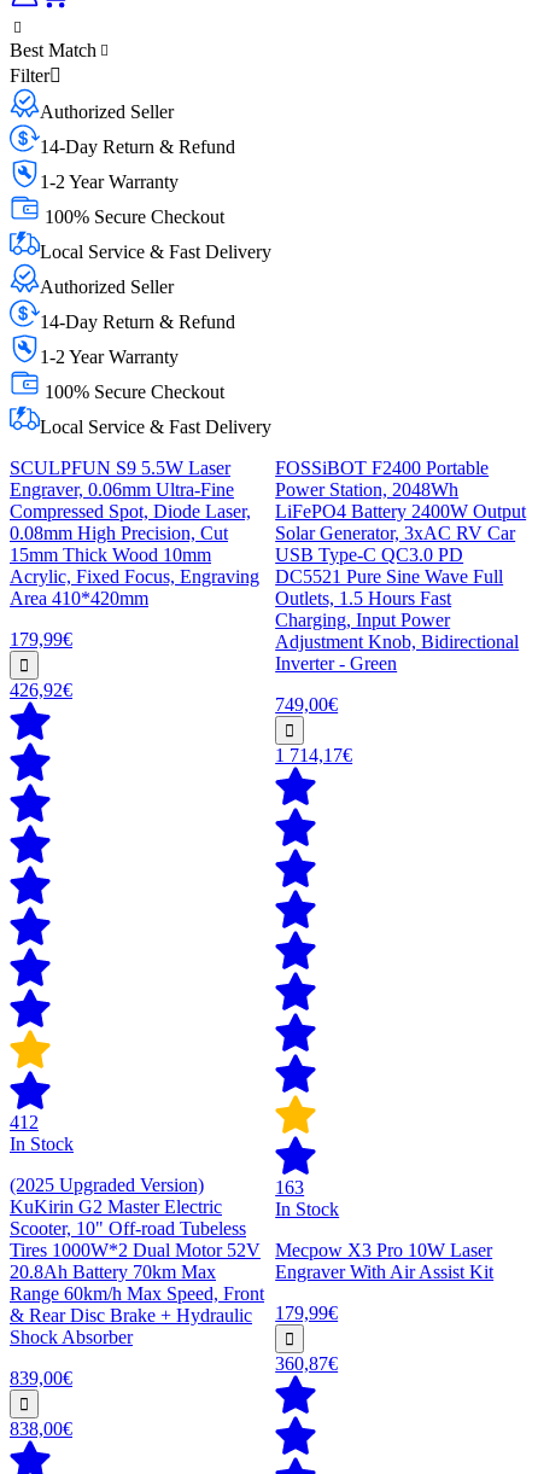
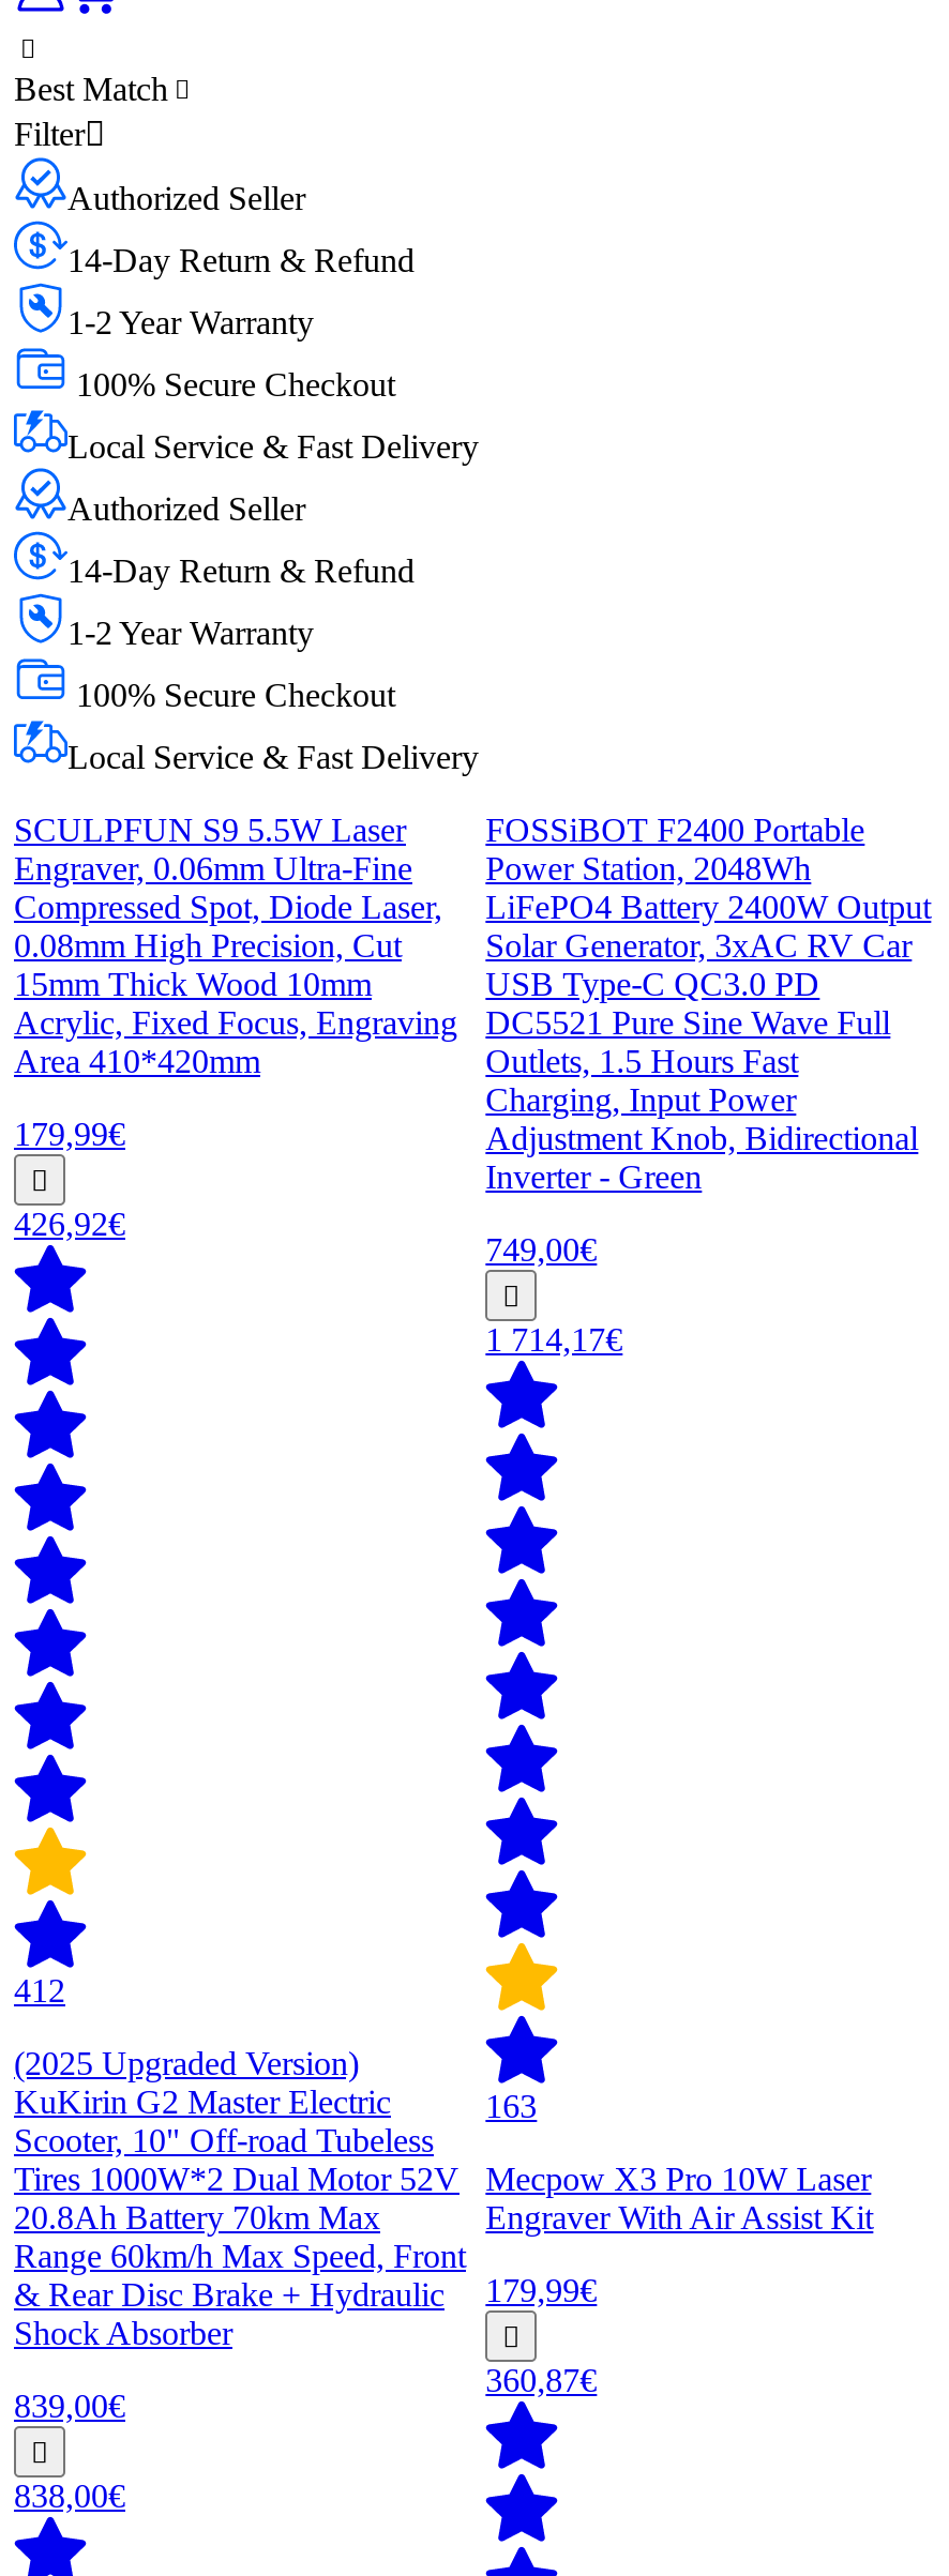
- In Stock

- In Stock
